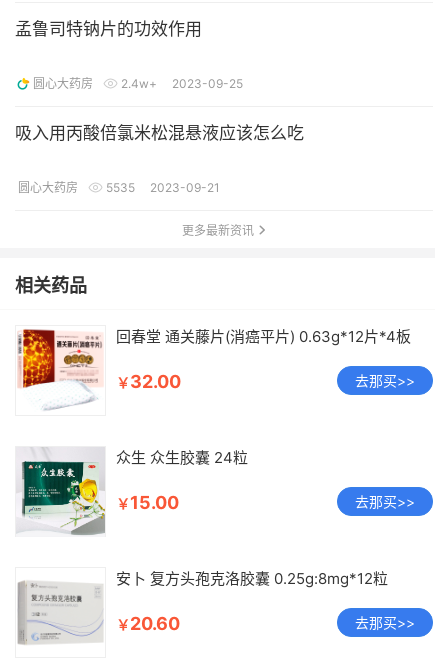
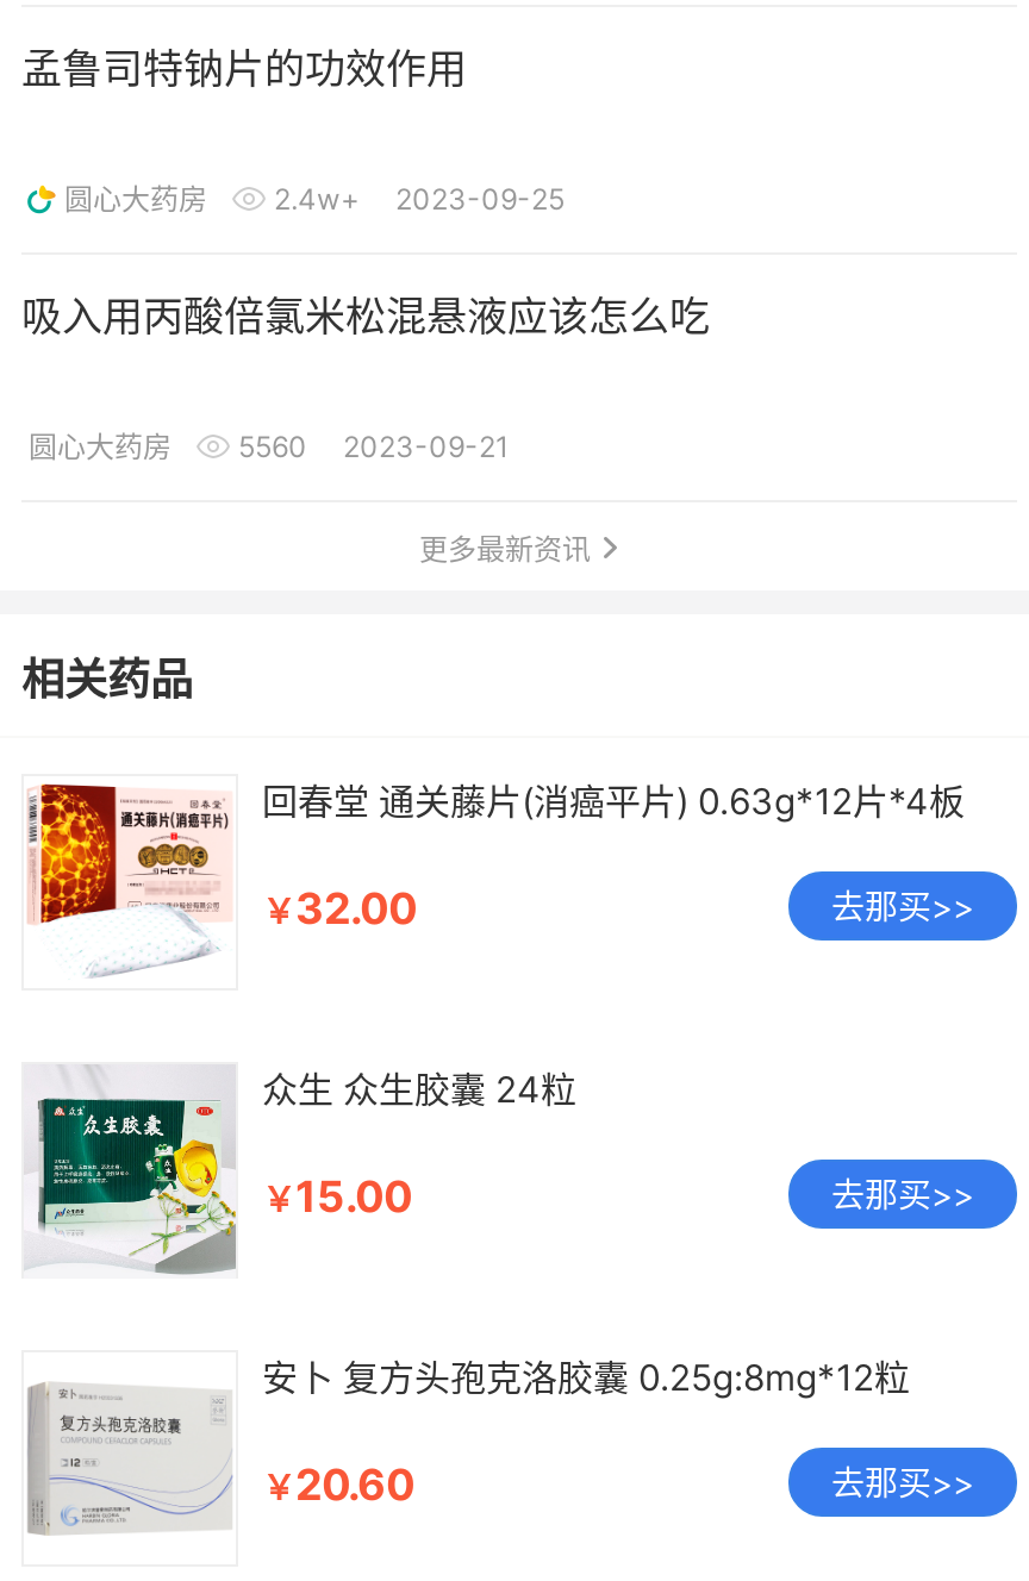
- 圆心大药房 5535 2023-09-21
+ 圆心大药房 5560 2023-09-21
